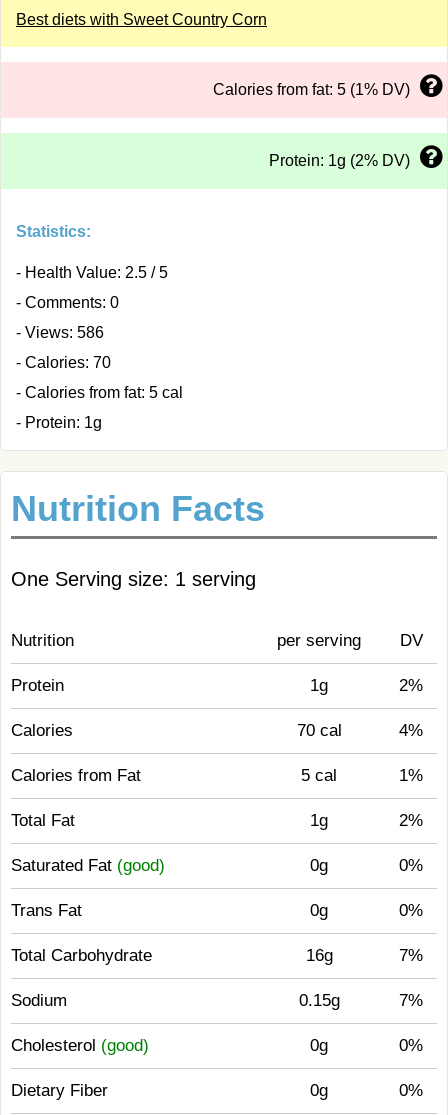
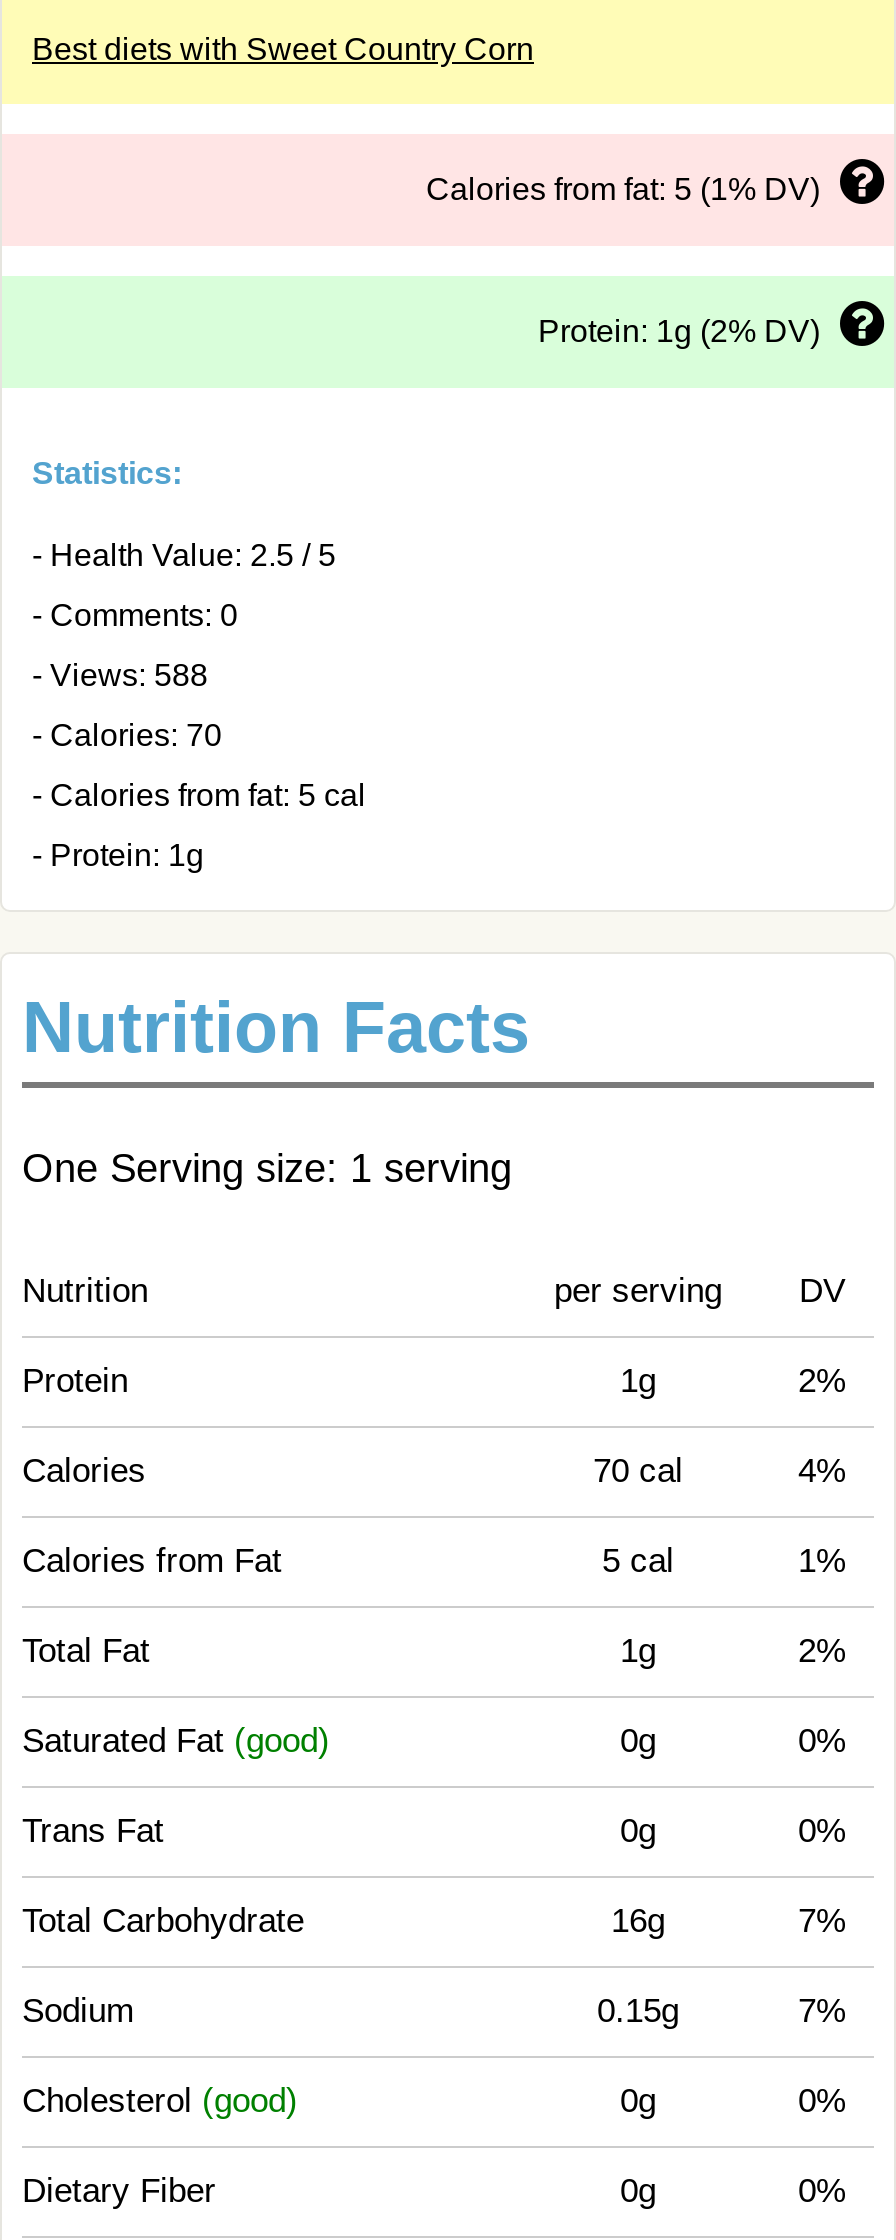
- - Views: 586
+ - Views: 588
